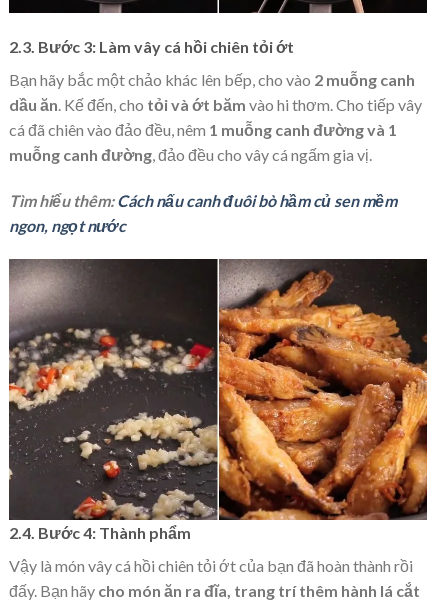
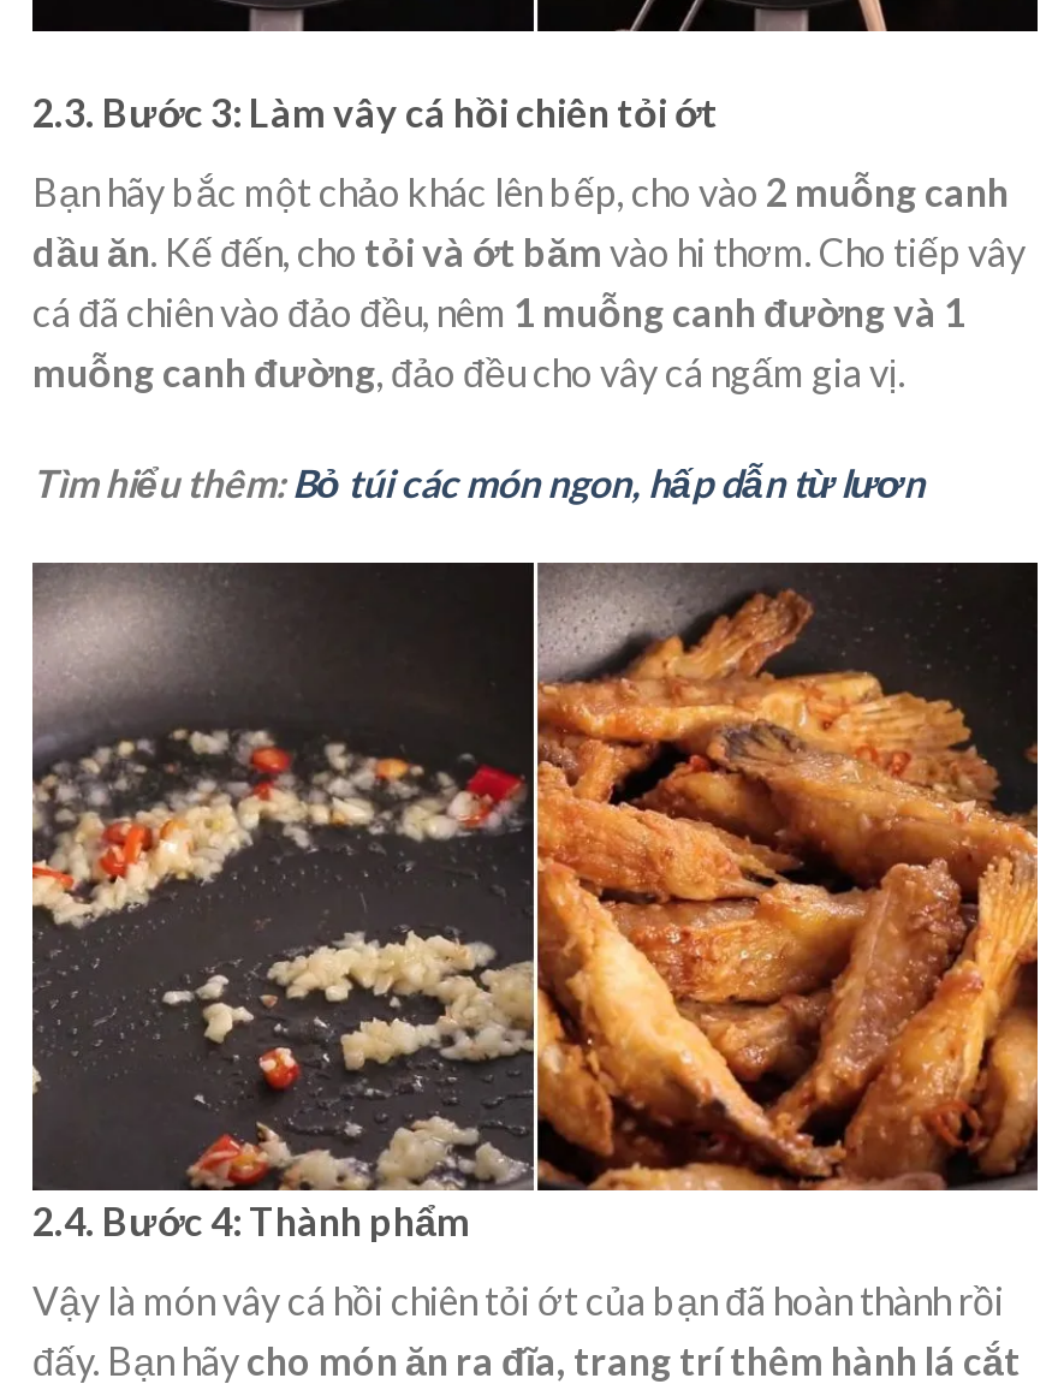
- Tìm hiểu thêm: Cách nấu canh đuôi bò hầm củ sen mềm
- ngon, ngọt nước
+ Tìm hiểu thêm: Bỏ túi các món ngon, hấp dẫn từ lươn
